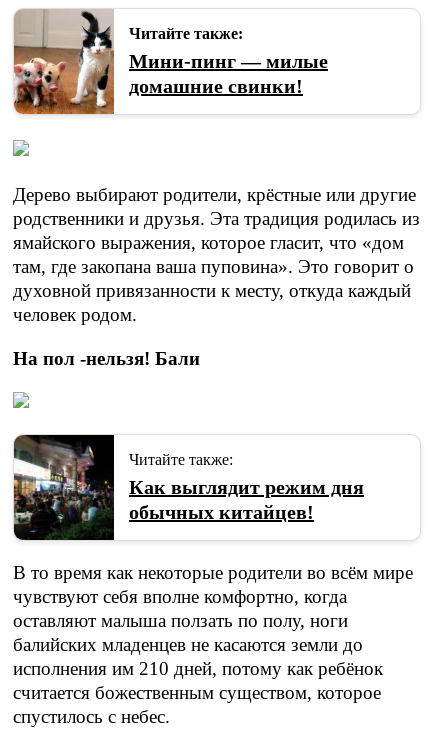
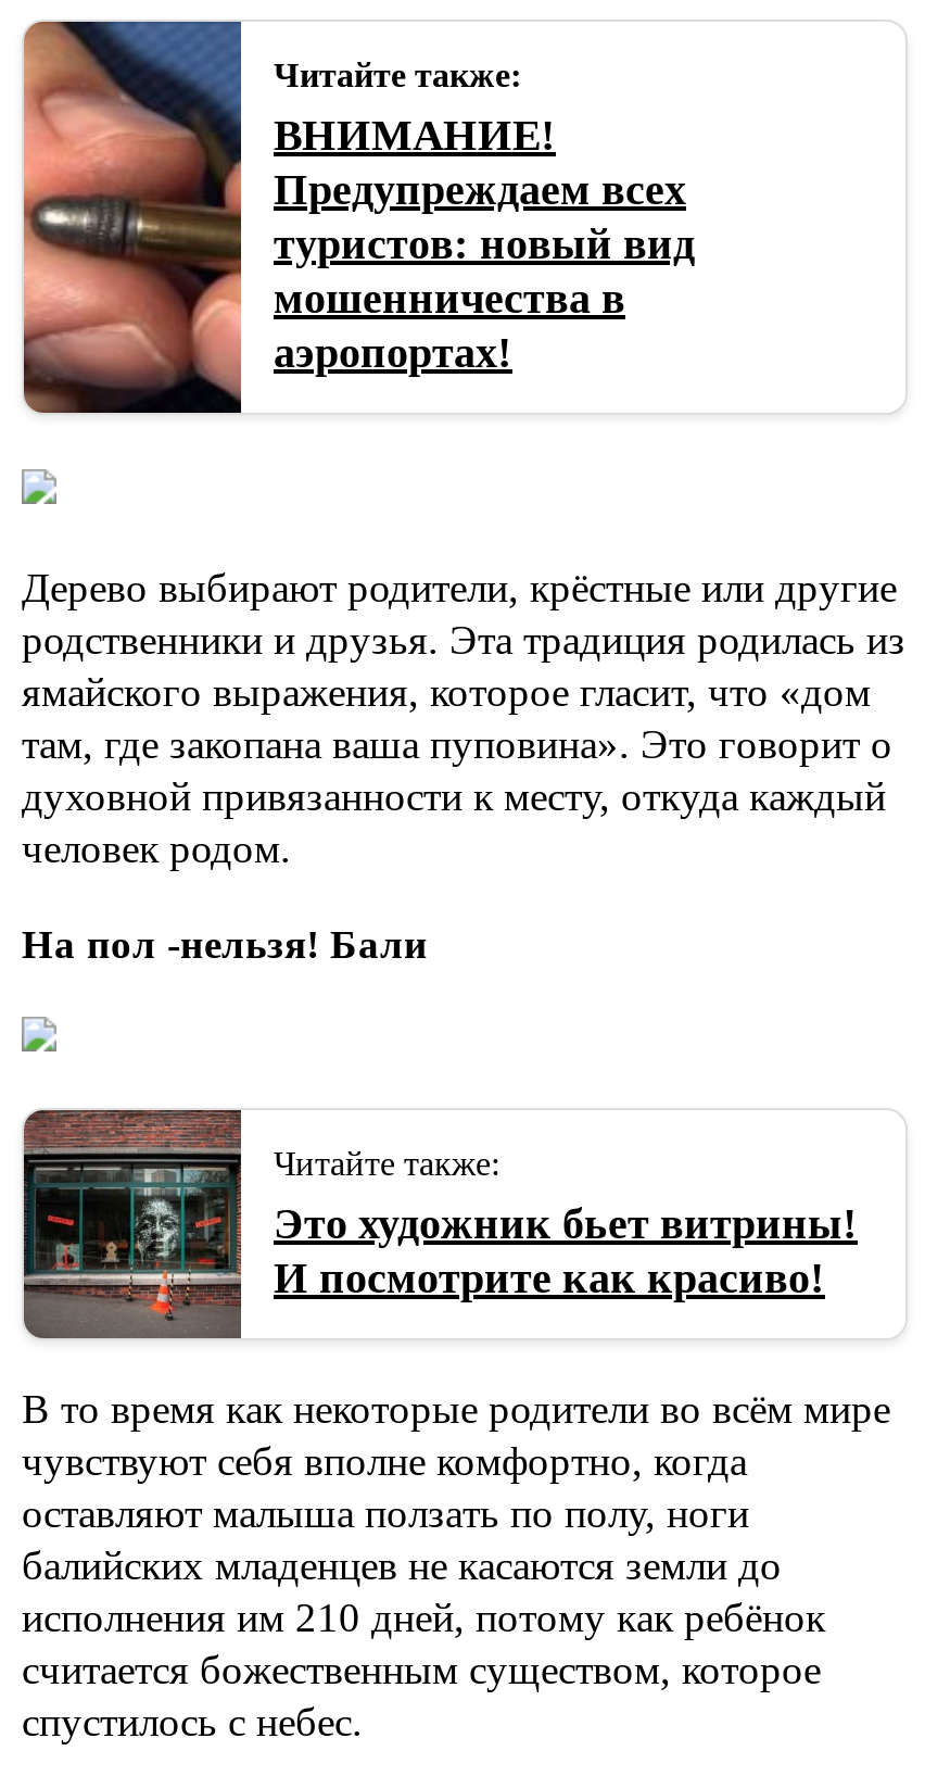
- [image]
- Мини-пинг — милые
- домашние свинки!
+ [image]
+ ВНИМАНИЕ!
+ Предупреждаем всех
+ туристов: новый вид
+ мошенничества в
+ аэропортах!

- [image]
- Как выглядит режим дня
- обычных китайцев!
+ [image]
+ Это художник бьет витрины!
+ И посмотрите как красиво!
